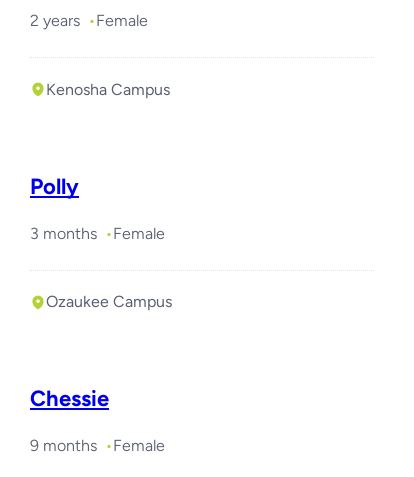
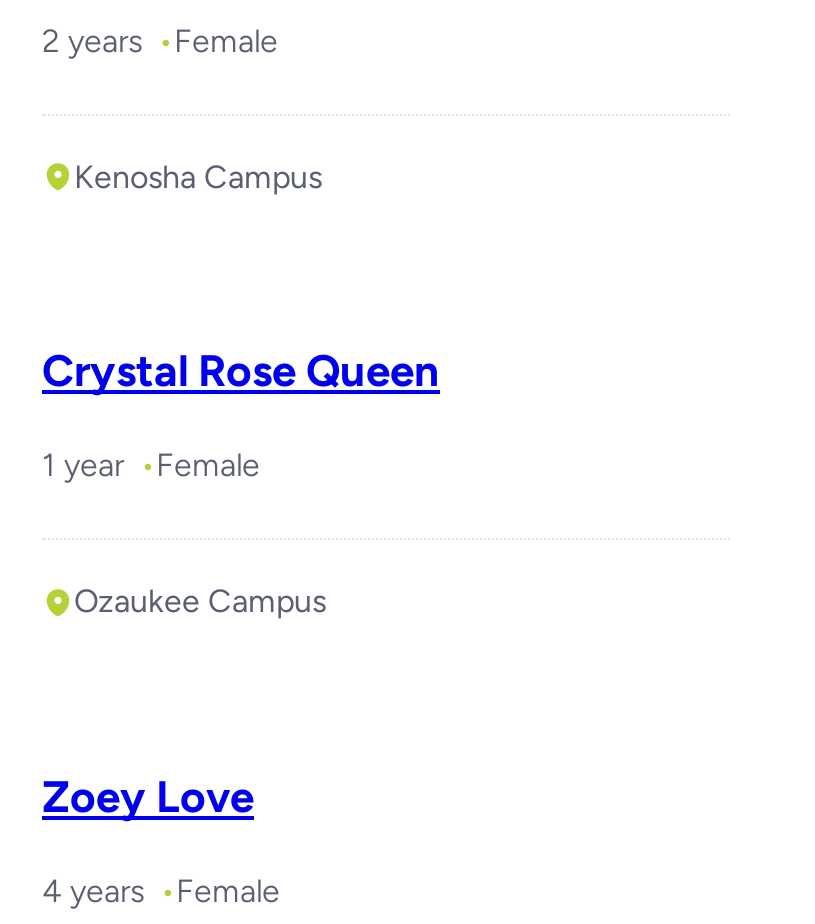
- Polly
+ Crystal Rose Queen

- 3 months Female
+ 1 year Female

- Chessie
+ Zoey Love

- 9 months Female
+ 4 years Female
